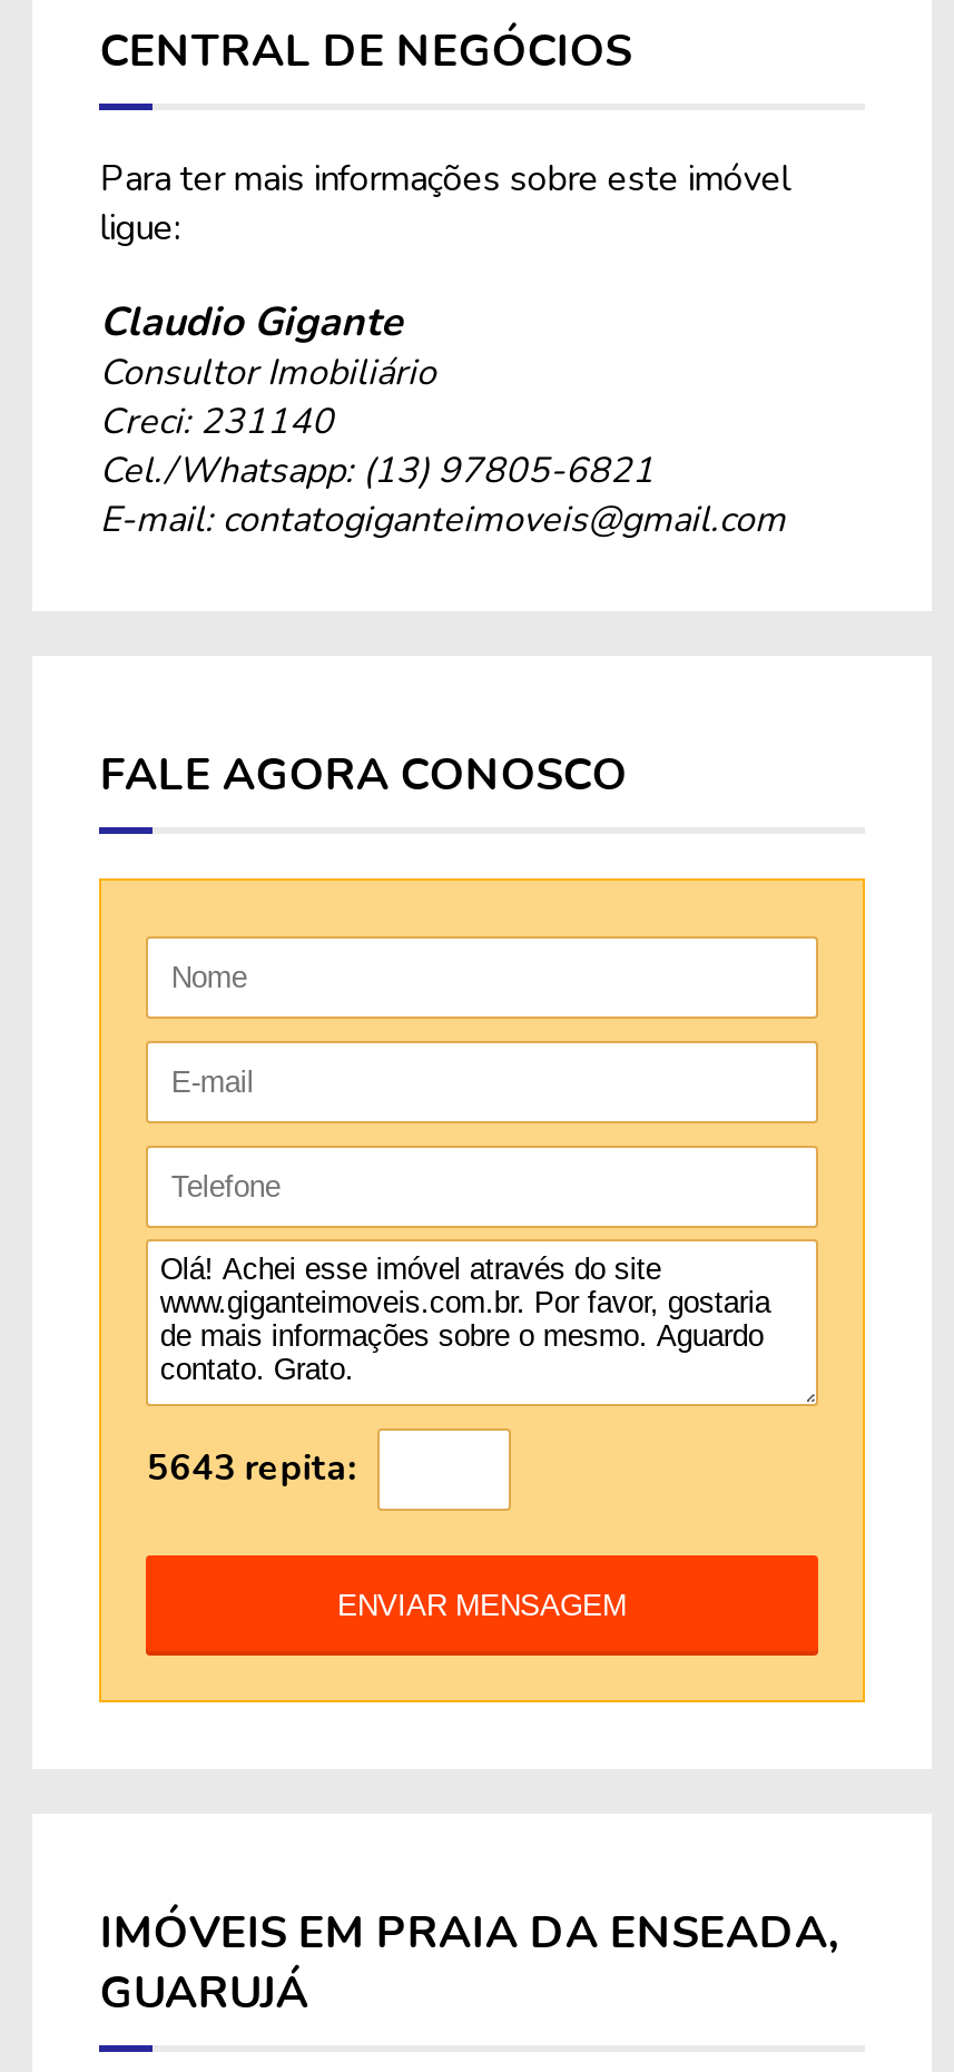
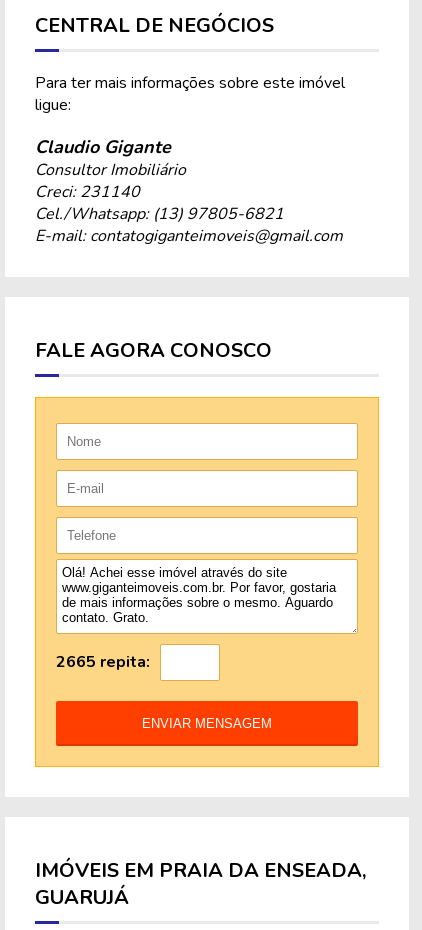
- 5643 repita:
+ 2665 repita:
